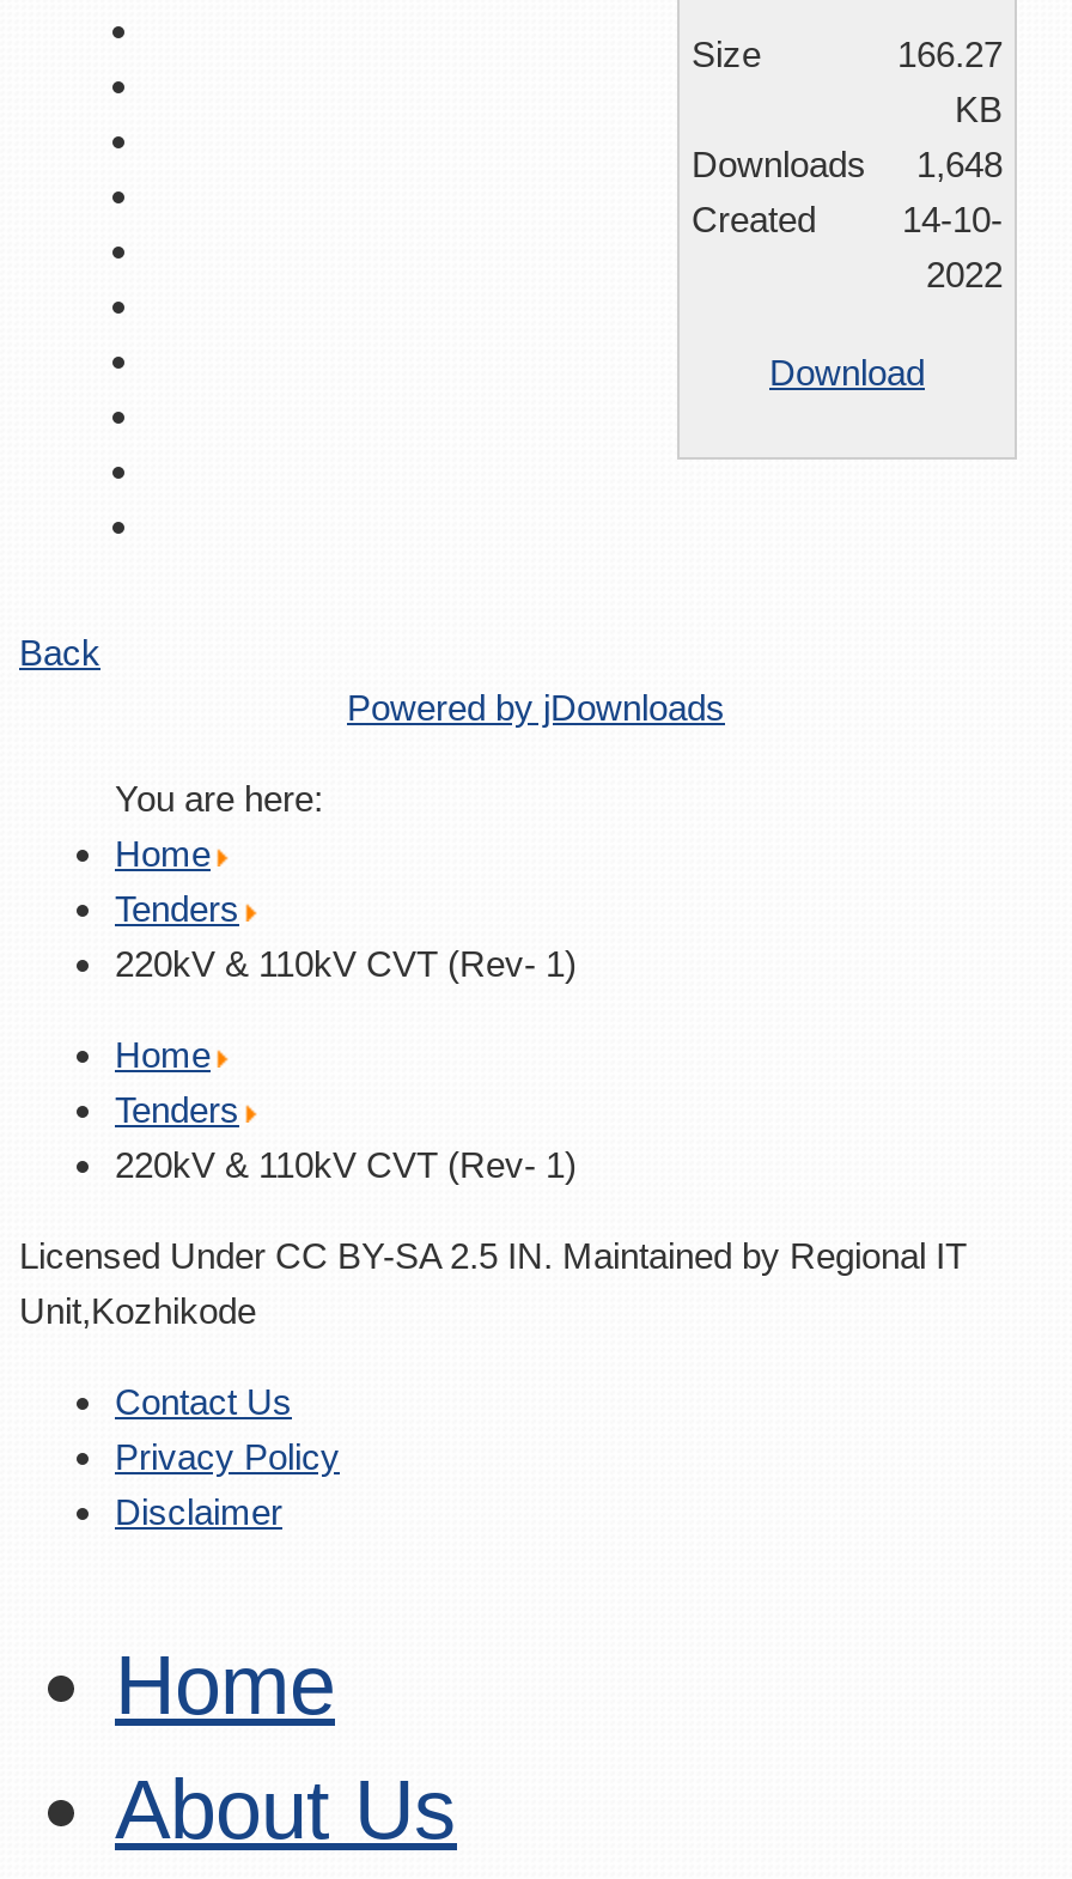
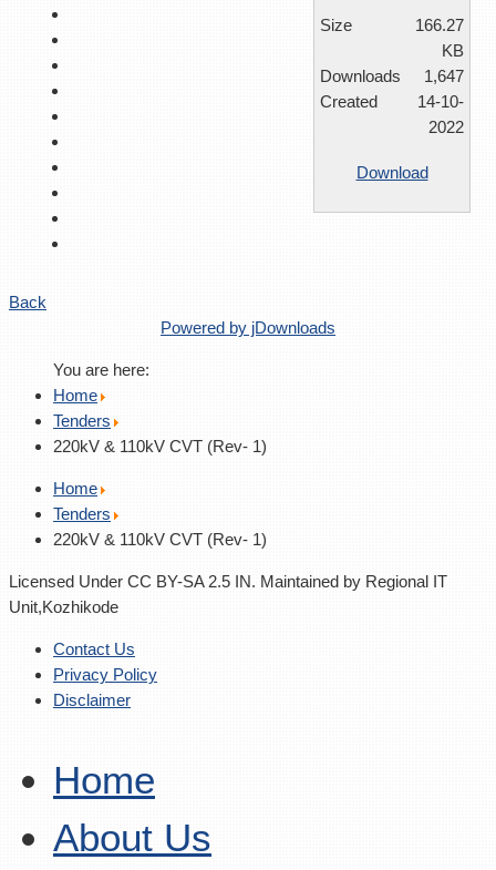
- Downloads 1,648
+ Downloads 1,647
